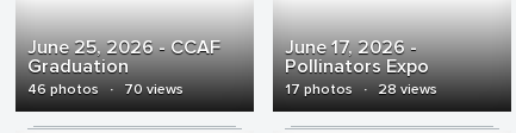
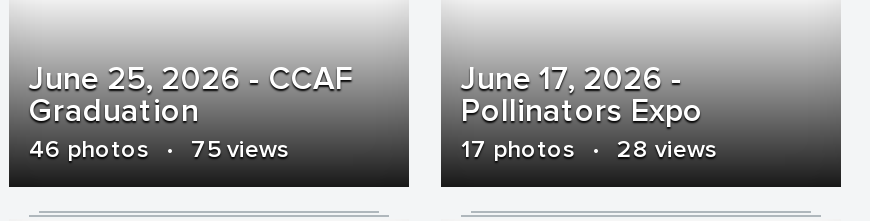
- 46 photos · 70 views
+ 46 photos · 75 views
